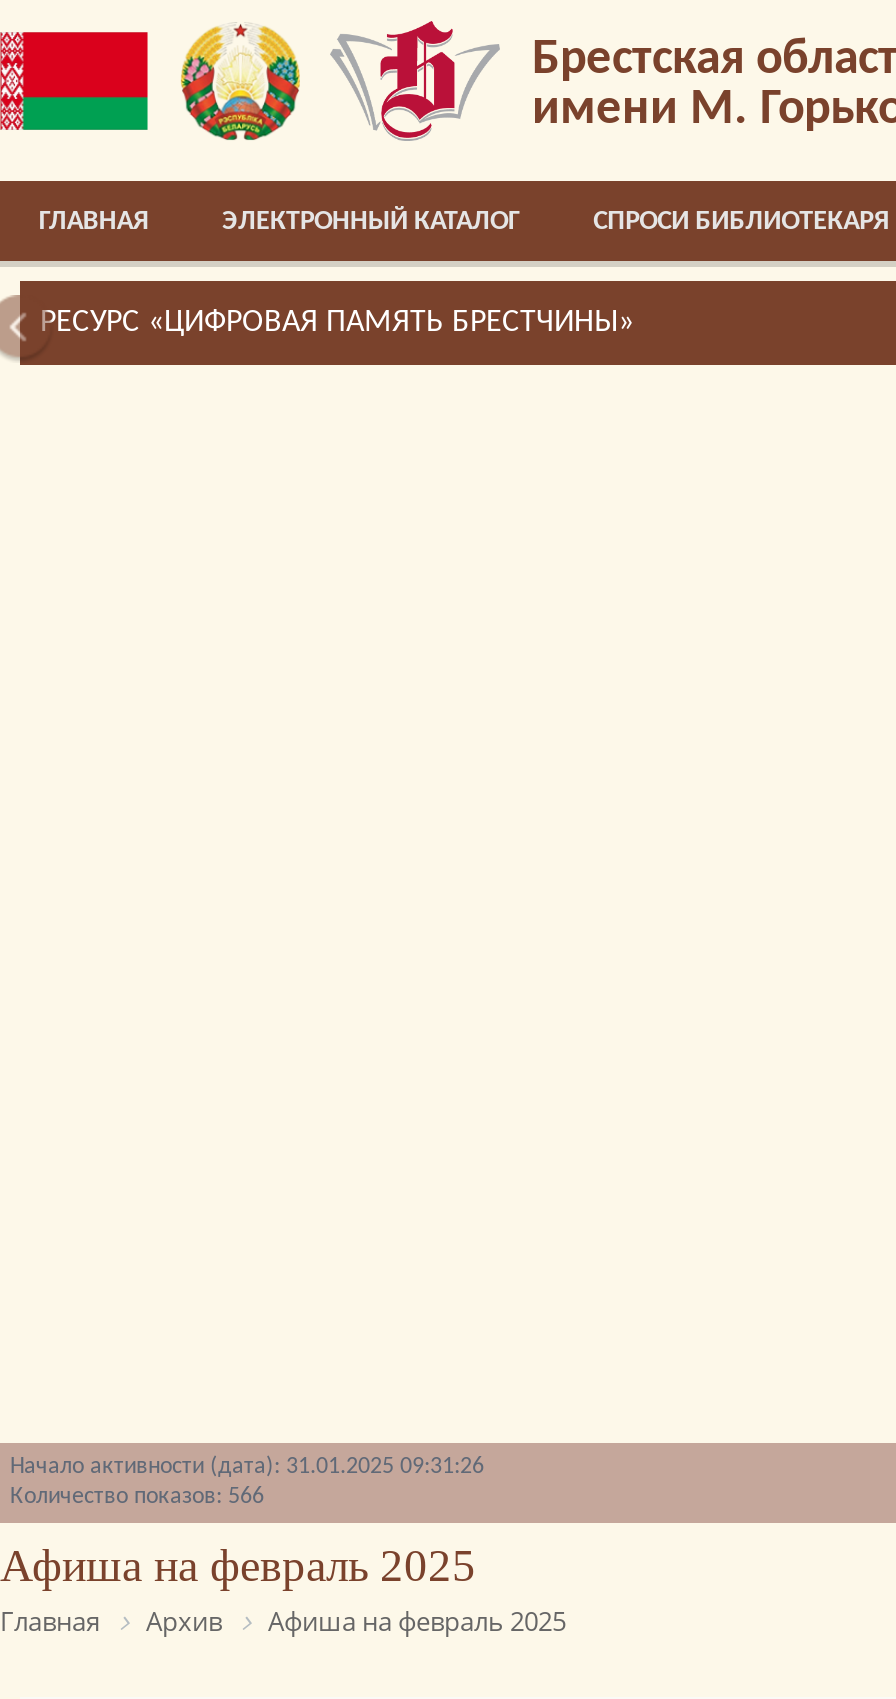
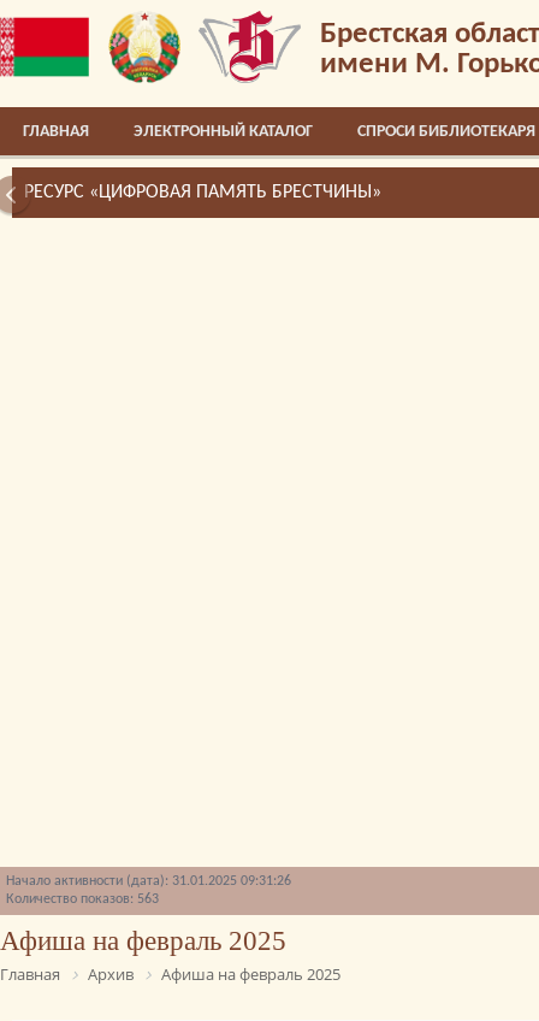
- Количество показов: 566
+ Количество показов: 563
